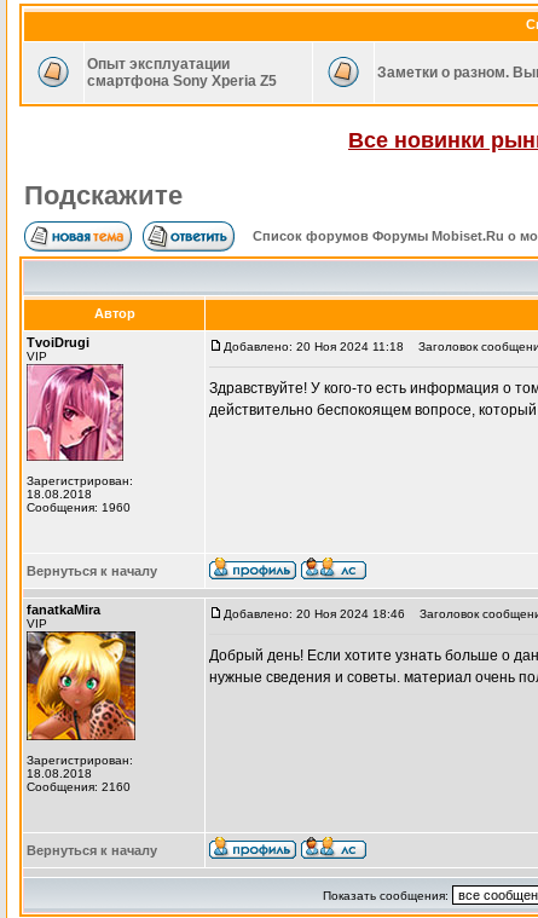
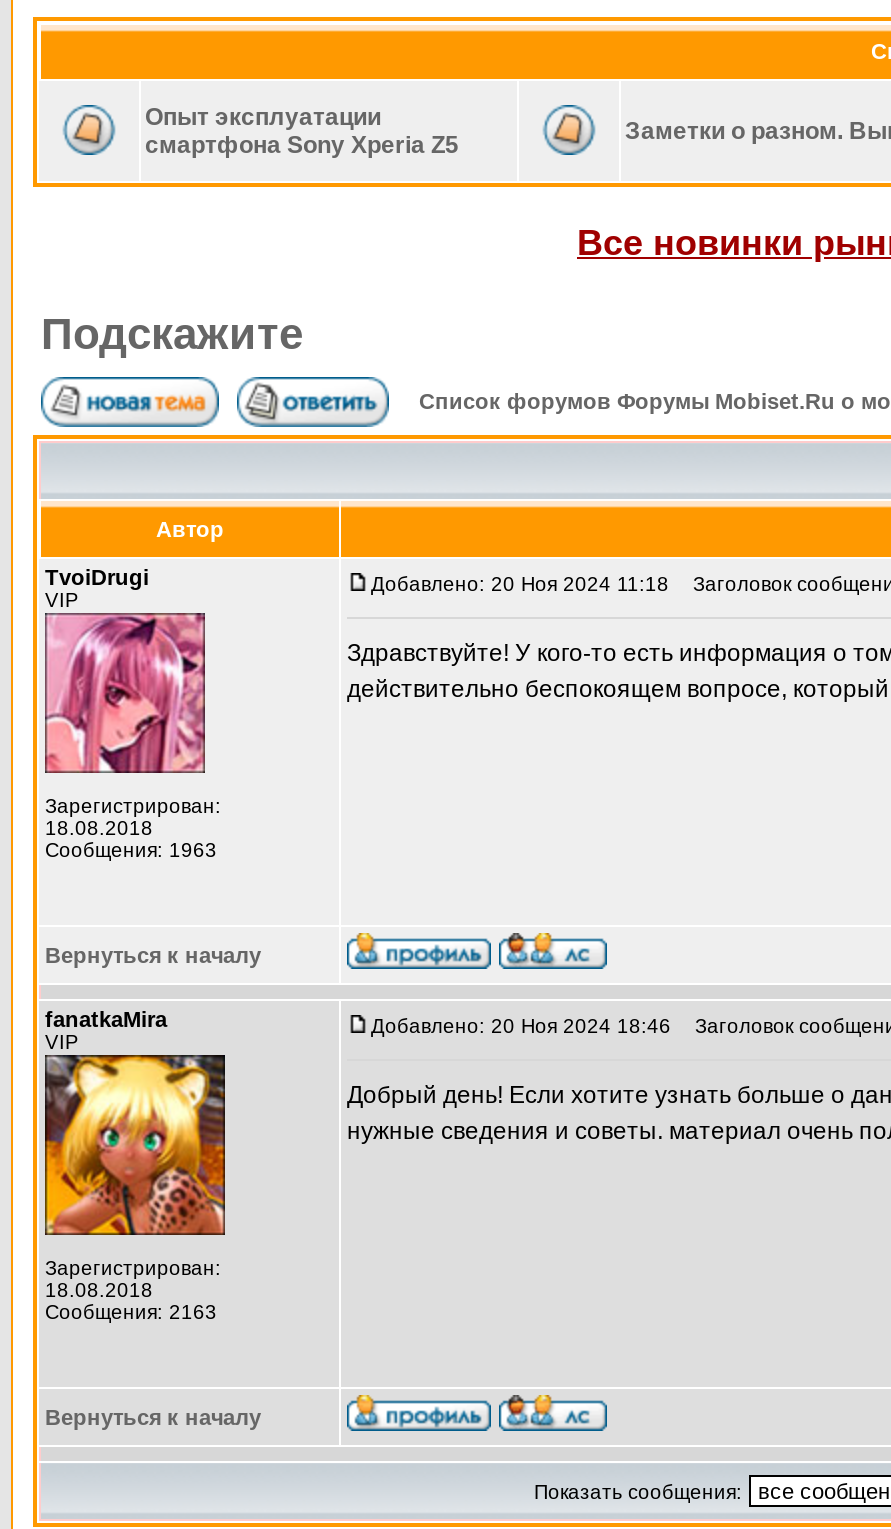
- Сообщения: 1960
+ Сообщения: 1963

- Сообщения: 2160
+ Сообщения: 2163
